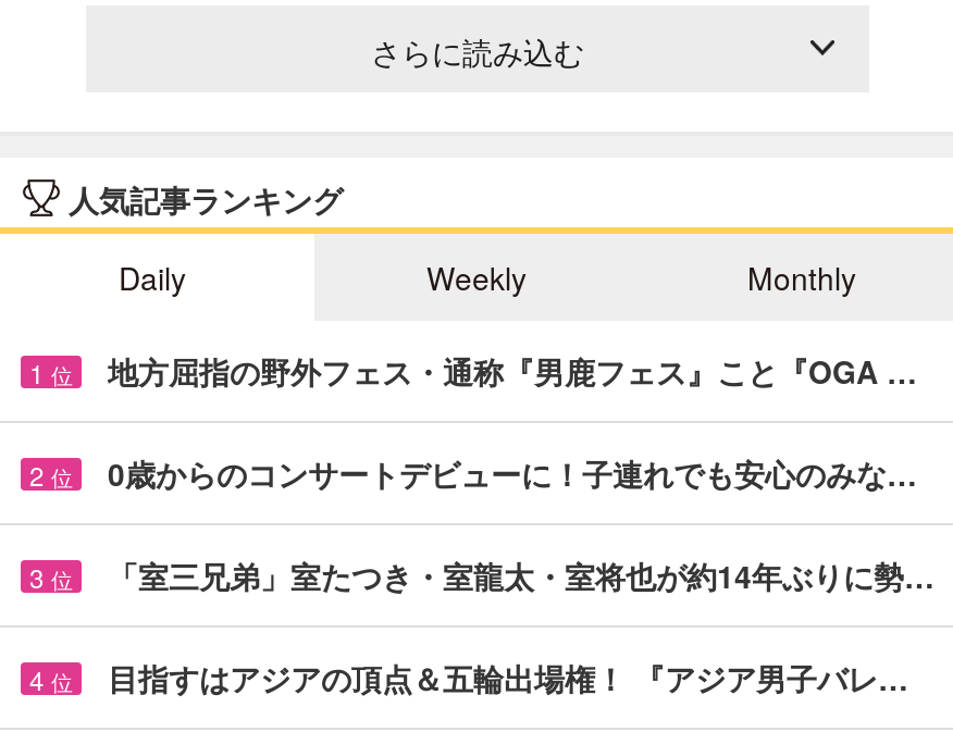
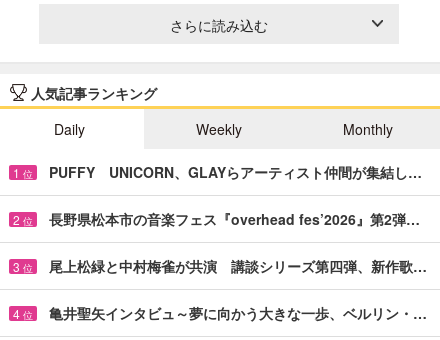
- 地方屈指の野外フェス・通称『男鹿フェス』こと『OGA …
+ PUFFY UNICORN、GLAYらアーティスト仲間が集結し…

- 0歳からのコンサートデビューに！子連れでも安心のみな…
+ 長野県松本市の音楽フェス『overhead fes’2026』第2弾…

- 「室三兄弟」室たつき・室龍太・室将也が約14年ぶりに勢…
+ 尾上松緑と中村梅雀が共演 講談シリーズ第四弾、新作歌…

- 目指すはアジアの頂点＆五輪出場権！ 『アジア男子バレ…
+ 亀井聖矢インタビュ～夢に向かう大きな一歩、ベルリン・…
